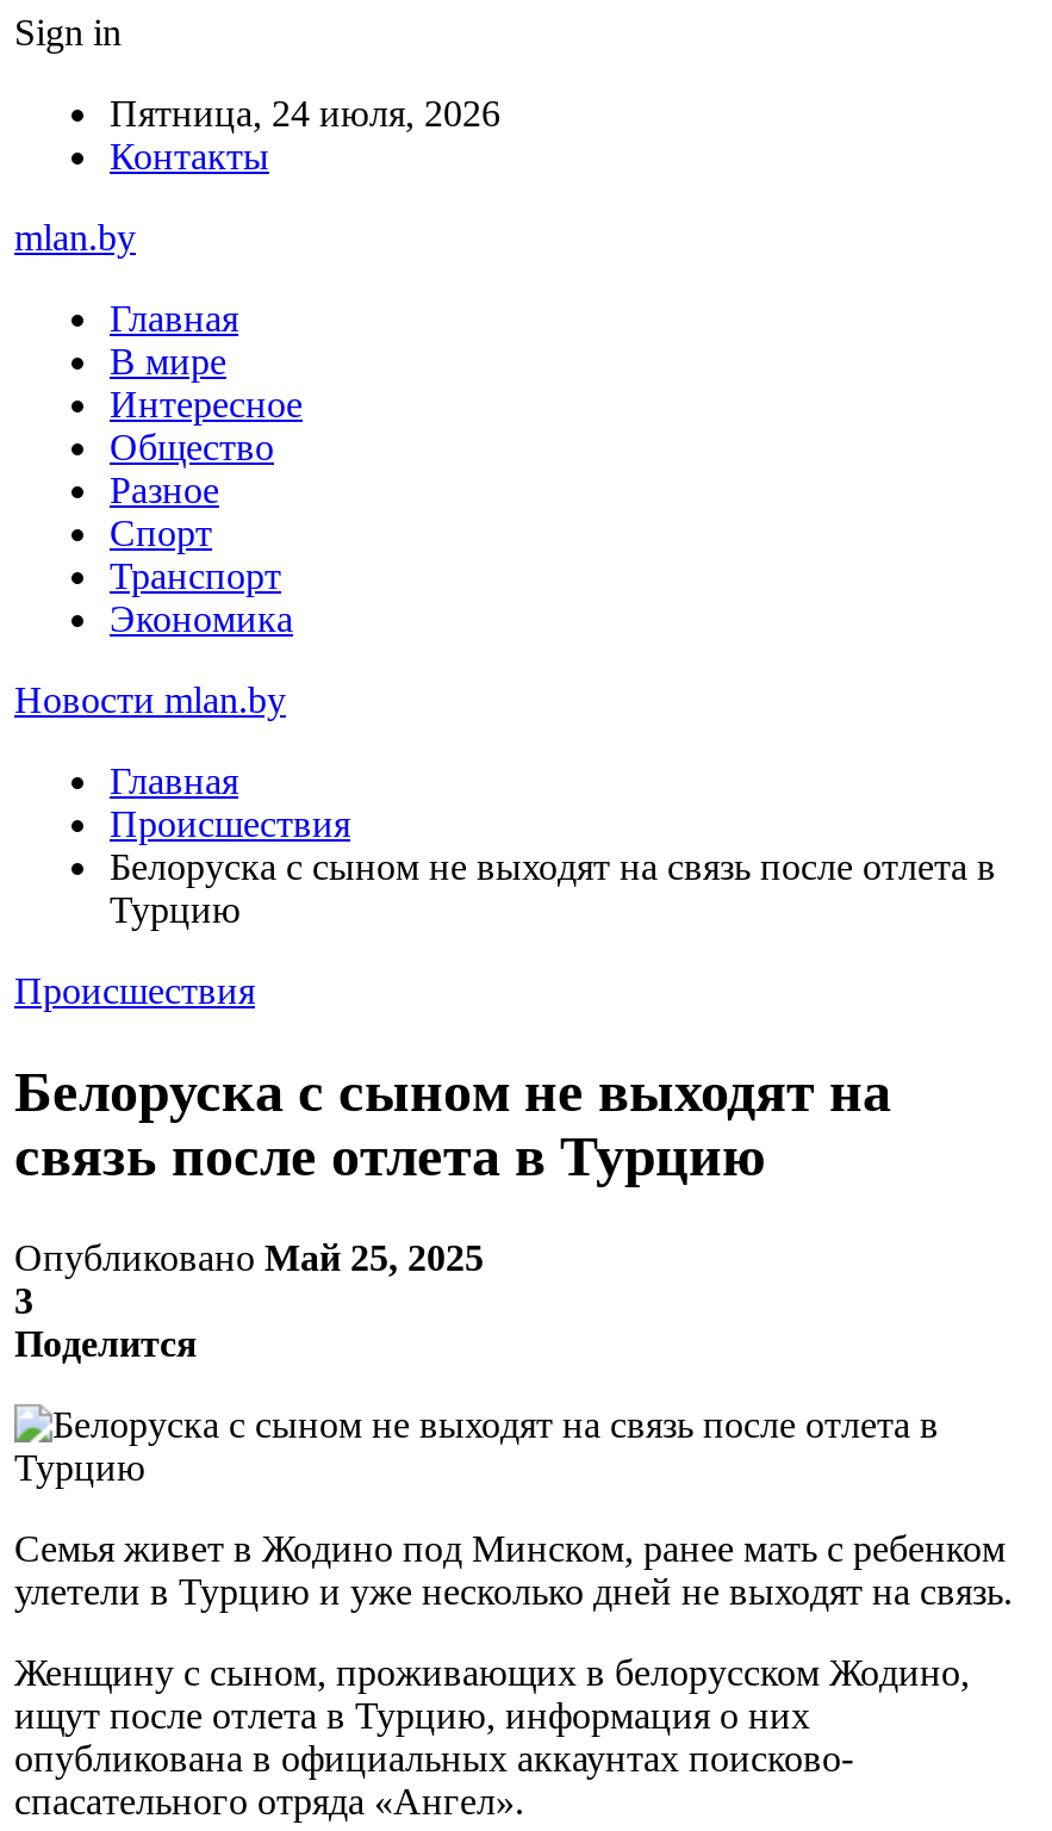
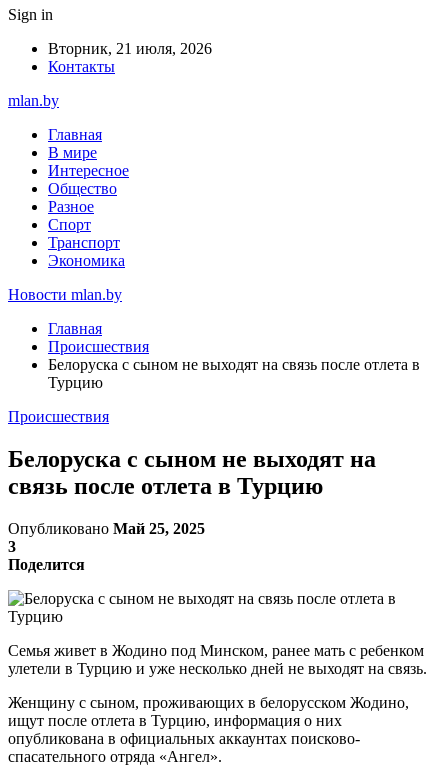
- Пятница, 24 июля, 2026
+ Вторник, 21 июля, 2026
